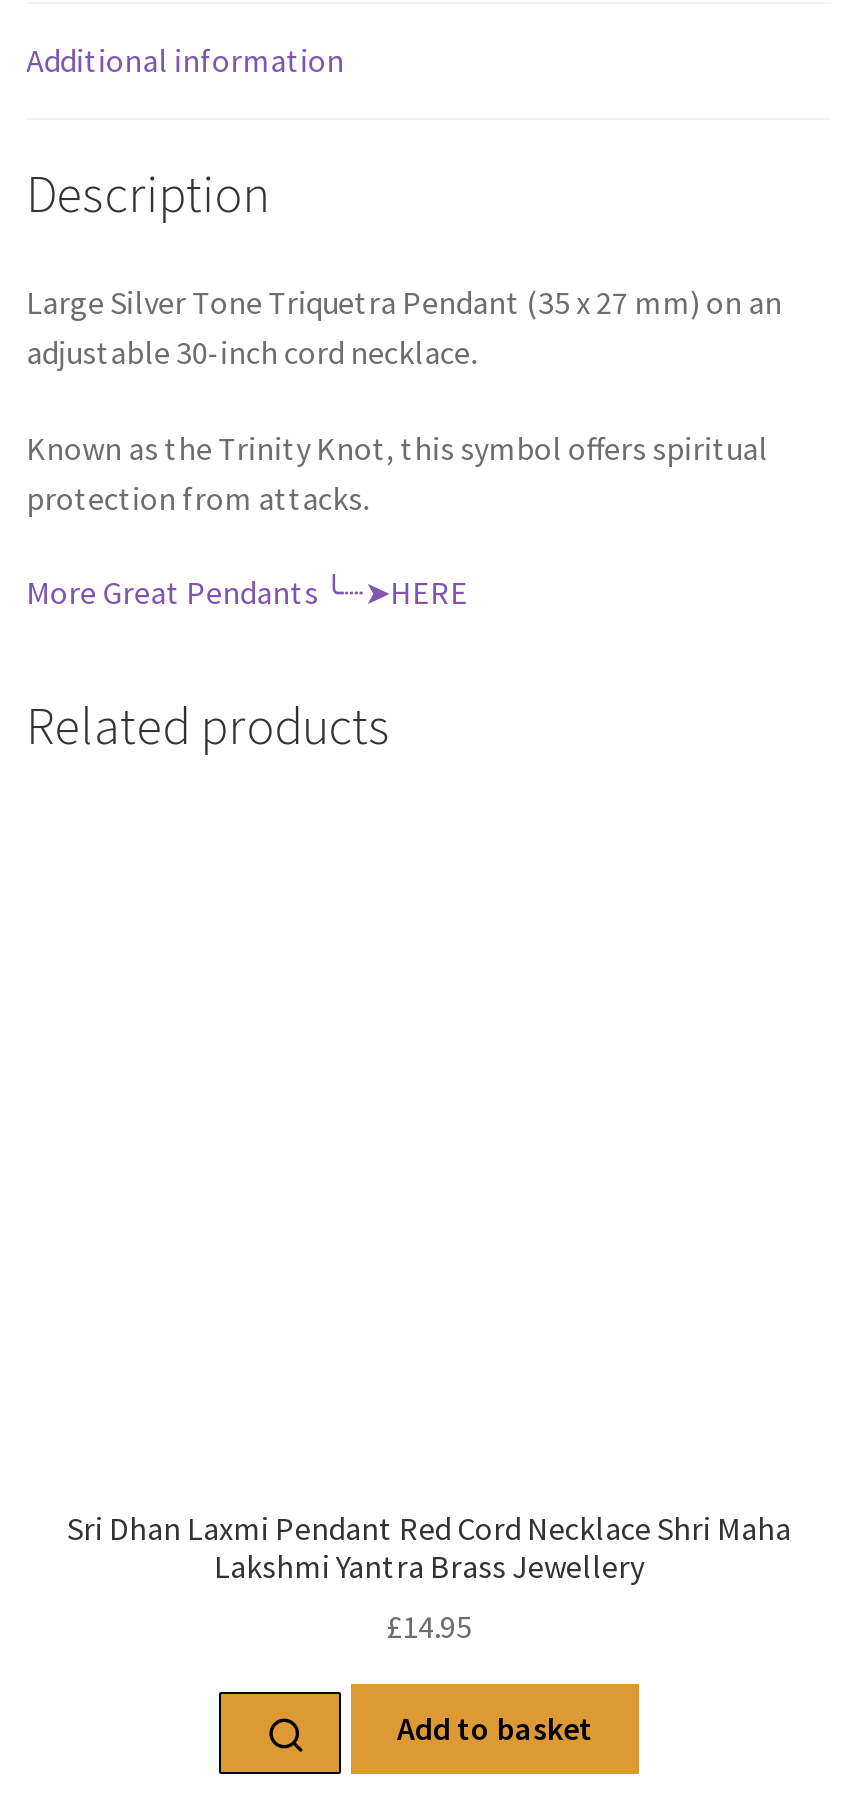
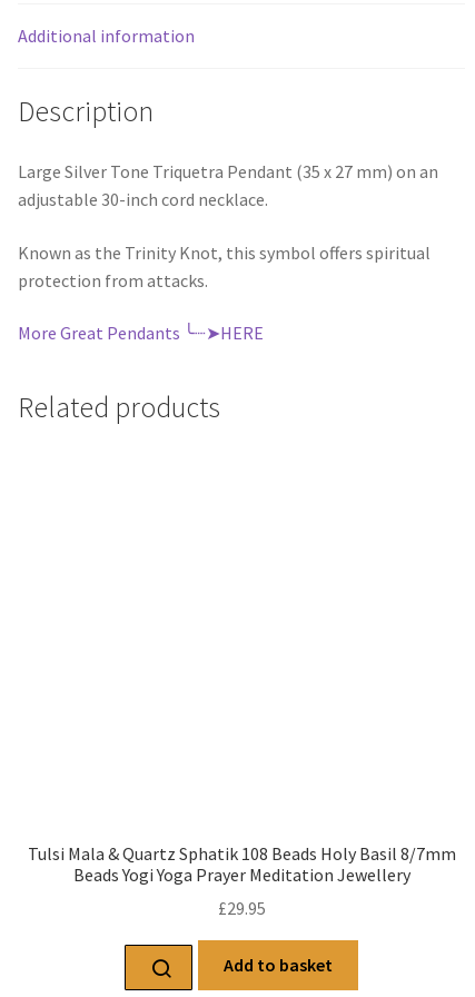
- Sri Dhan Laxmi Pendant Red Cord Necklace Shri Maha
- Lakshmi Yantra Brass Jewellery
+ Tulsi Mala & Quartz Sphatik 108 Beads Holy Basil 8/7mm
+ Beads Yogi Yoga Prayer Meditation Jewellery

- £14.95
+ £29.95
